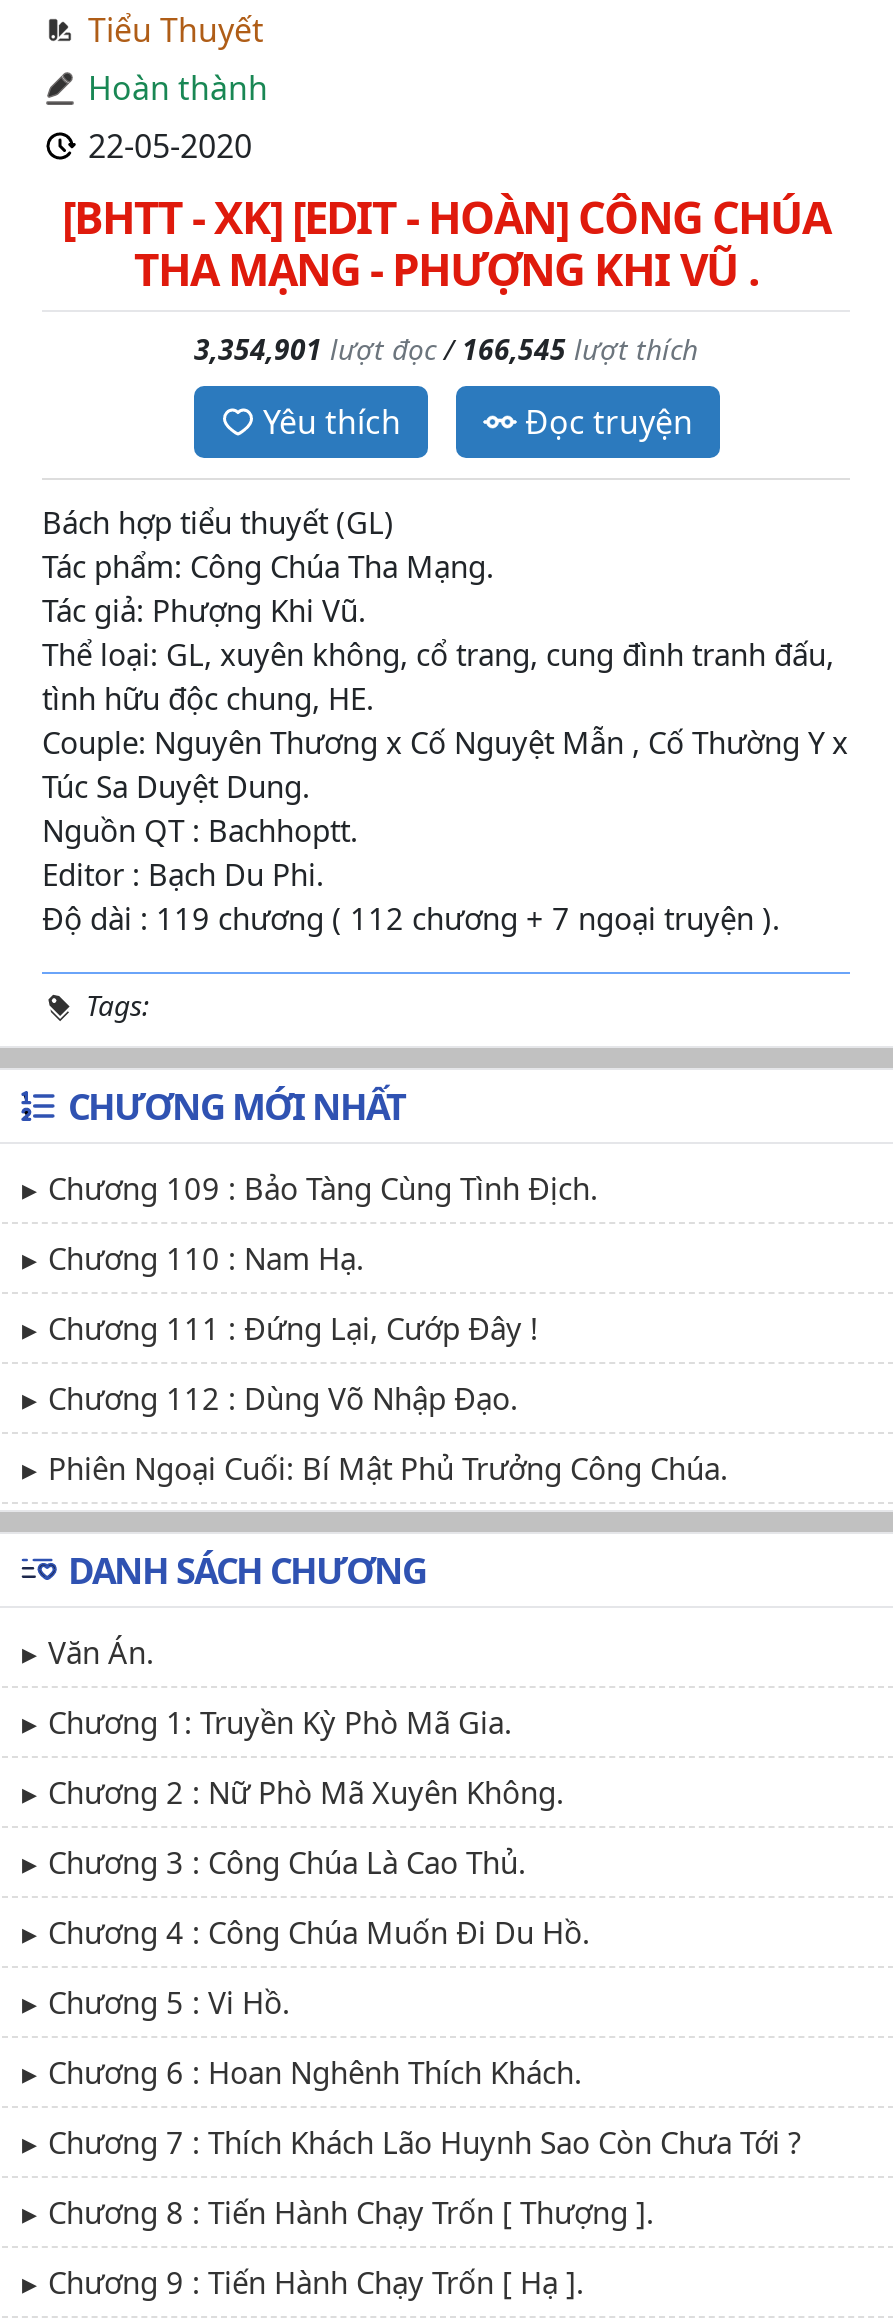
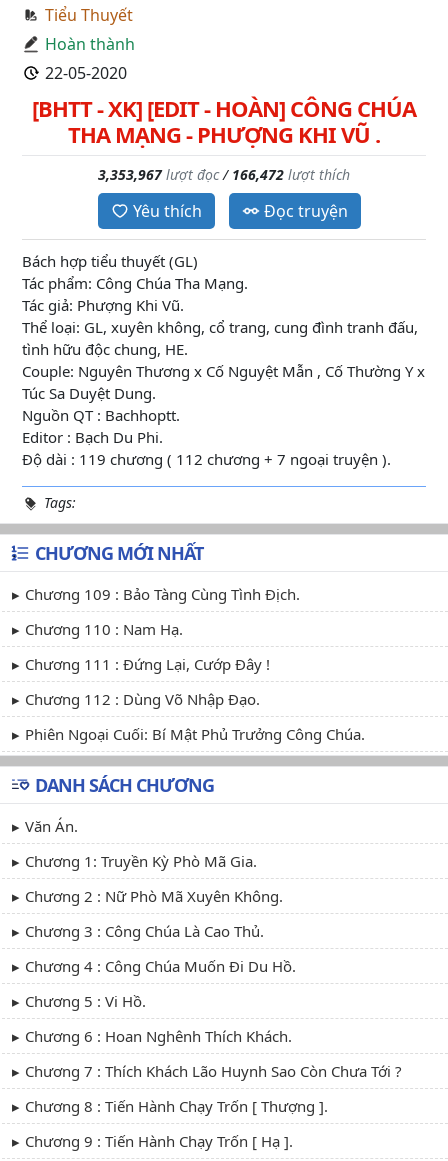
- 3,354,901 lượt đọc/ 166,545 lượt thích
+ 3,353,967 lượt đọc/ 166,472 lượt thích
